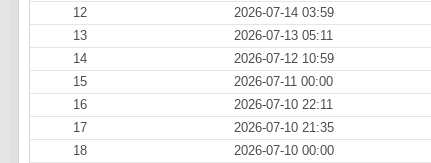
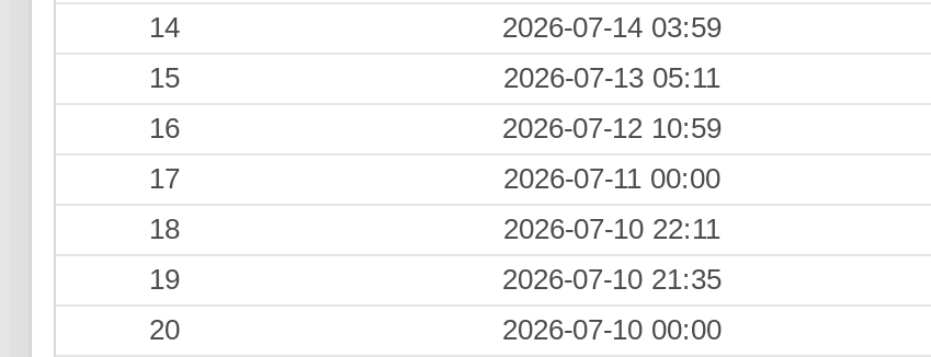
- 12
+ 14

- 13
+ 15

- 14
+ 16

- 15
+ 17

- 16
+ 18

- 17
+ 19

- 18
+ 20
